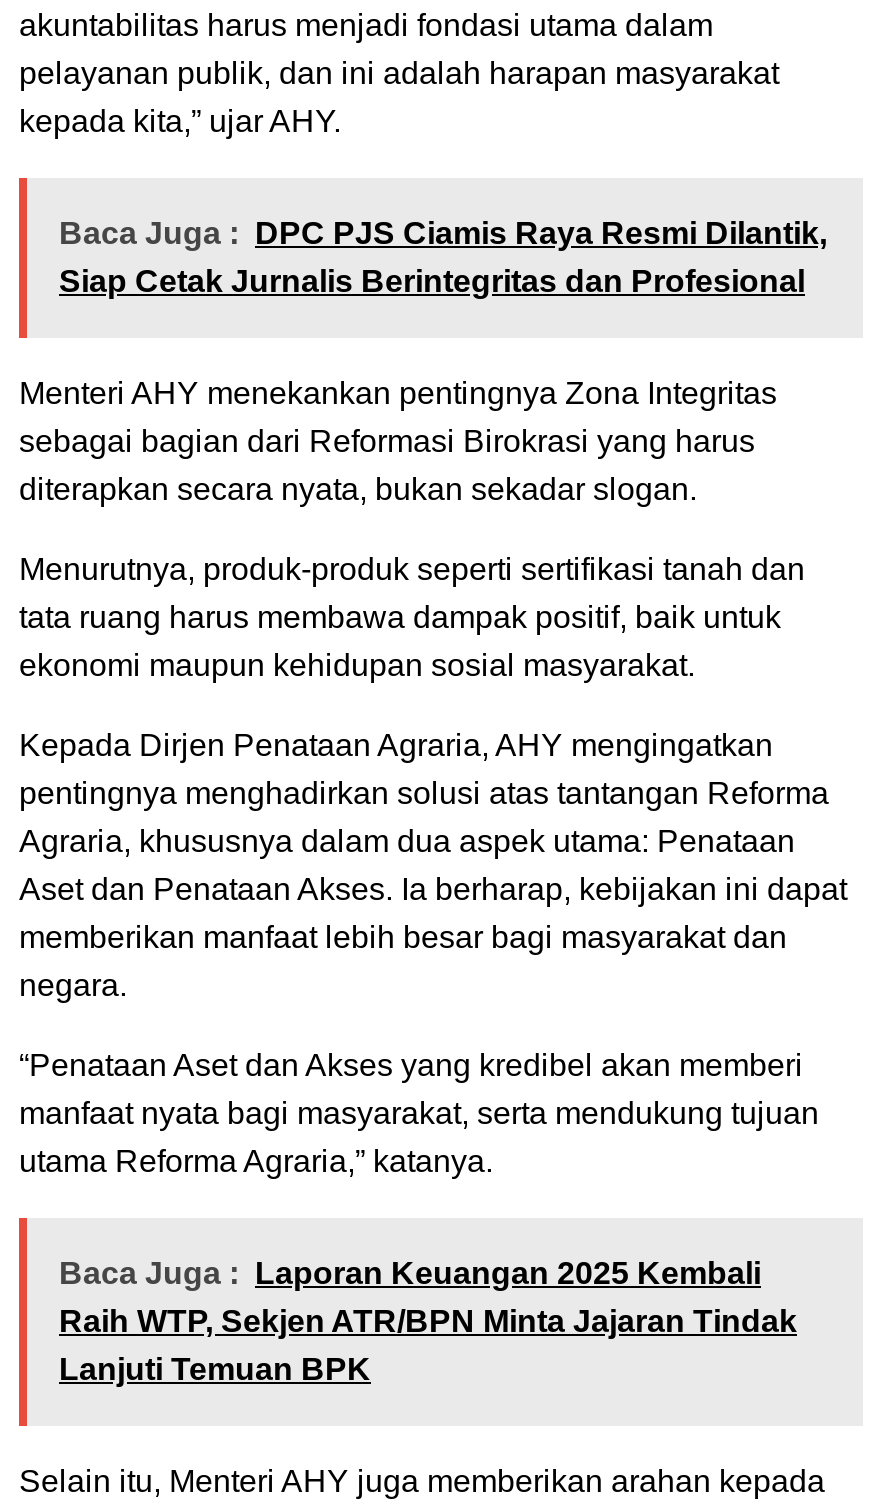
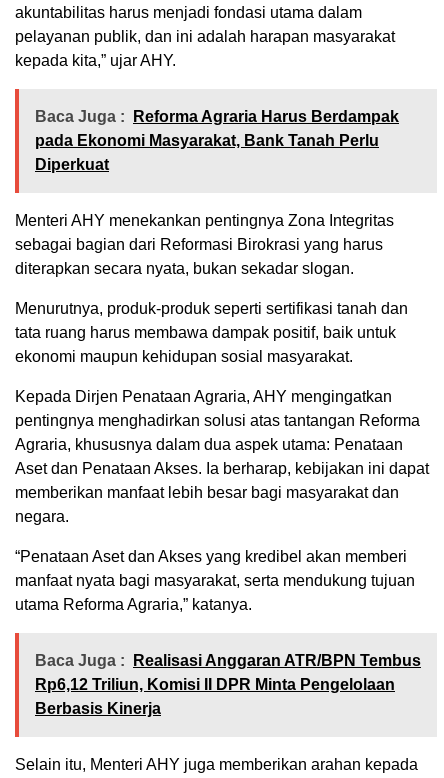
- Baca Juga : DPC PJS Ciamis Raya Resmi Dilantik,
- Siap Cetak Jurnalis Berintegritas dan Profesional
+ Baca Juga : Reforma Agraria Harus Berdampak
+ pada Ekonomi Masyarakat, Bank Tanah Perlu
+ Diperkuat

- Baca Juga : Laporan Keuangan 2025 Kembali
- Raih WTP, Sekjen ATR/BPN Minta Jajaran Tindak
- Lanjuti Temuan BPK
+ Baca Juga : Realisasi Anggaran ATR/BPN Tembus
+ Rp6,12 Triliun, Komisi II DPR Minta Pengelolaan
+ Berbasis Kinerja
